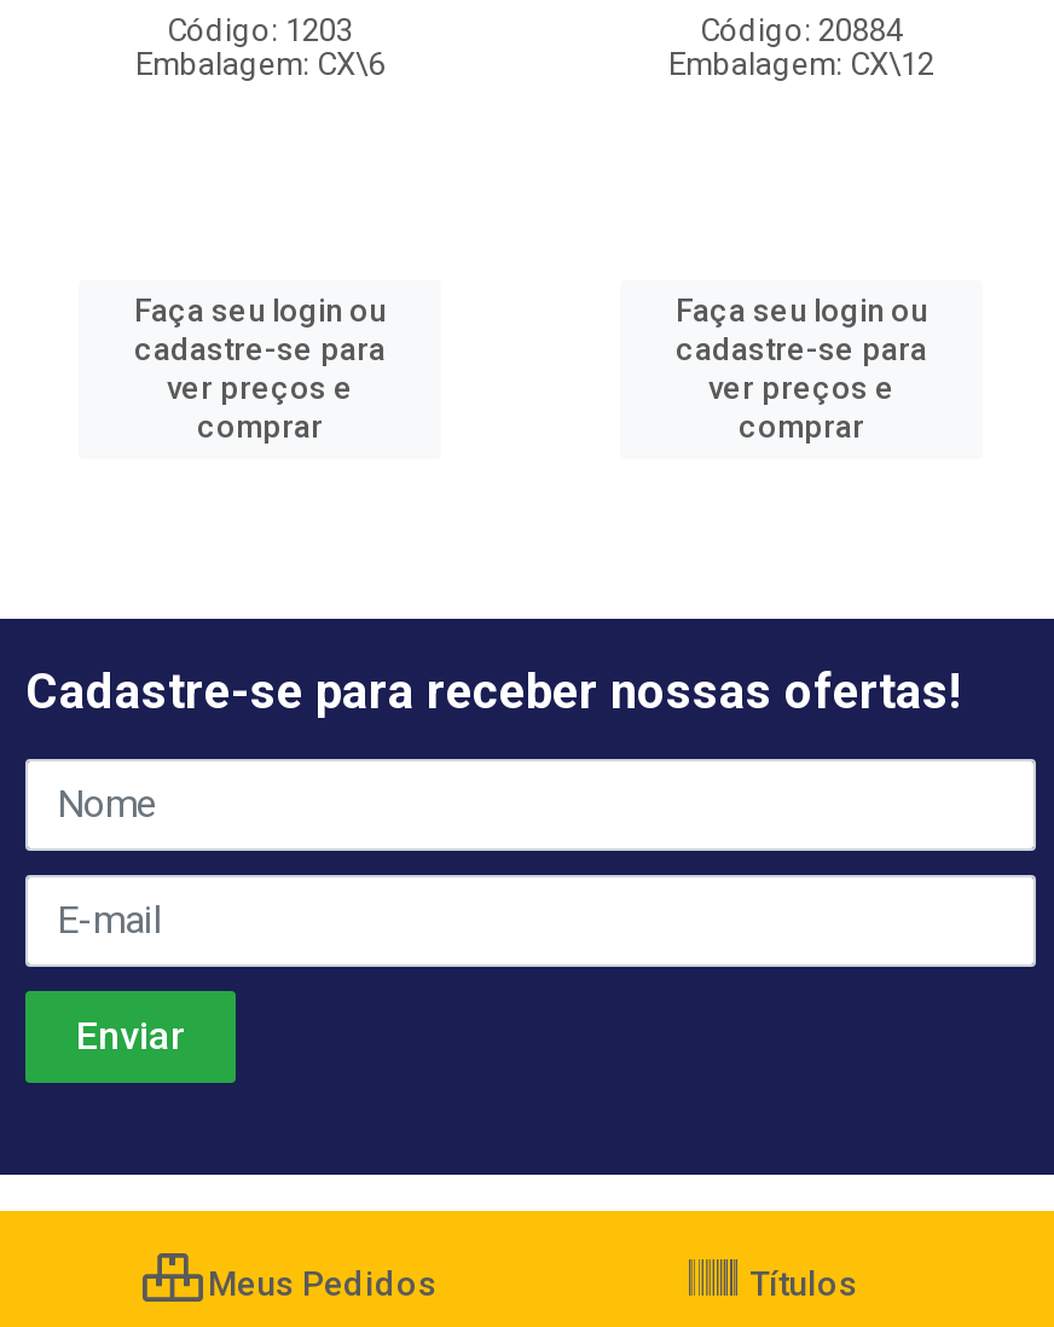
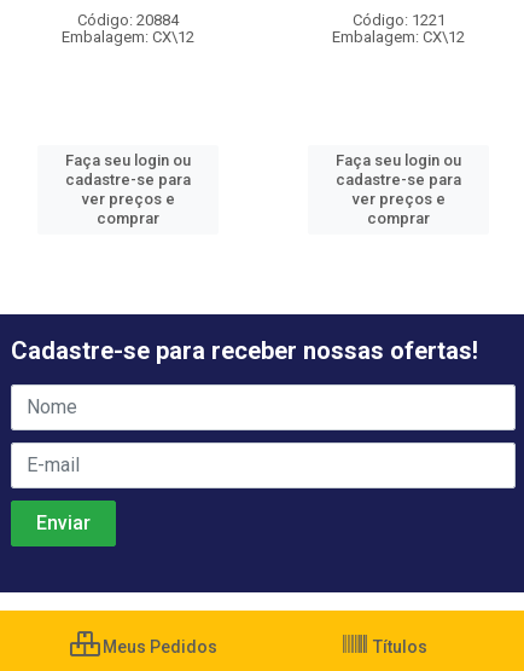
- Código: 1203
- Embalagem: CX\6
+ Código: 20884
+ Embalagem: CX\12

- Código: 20884
+ Código: 1221
